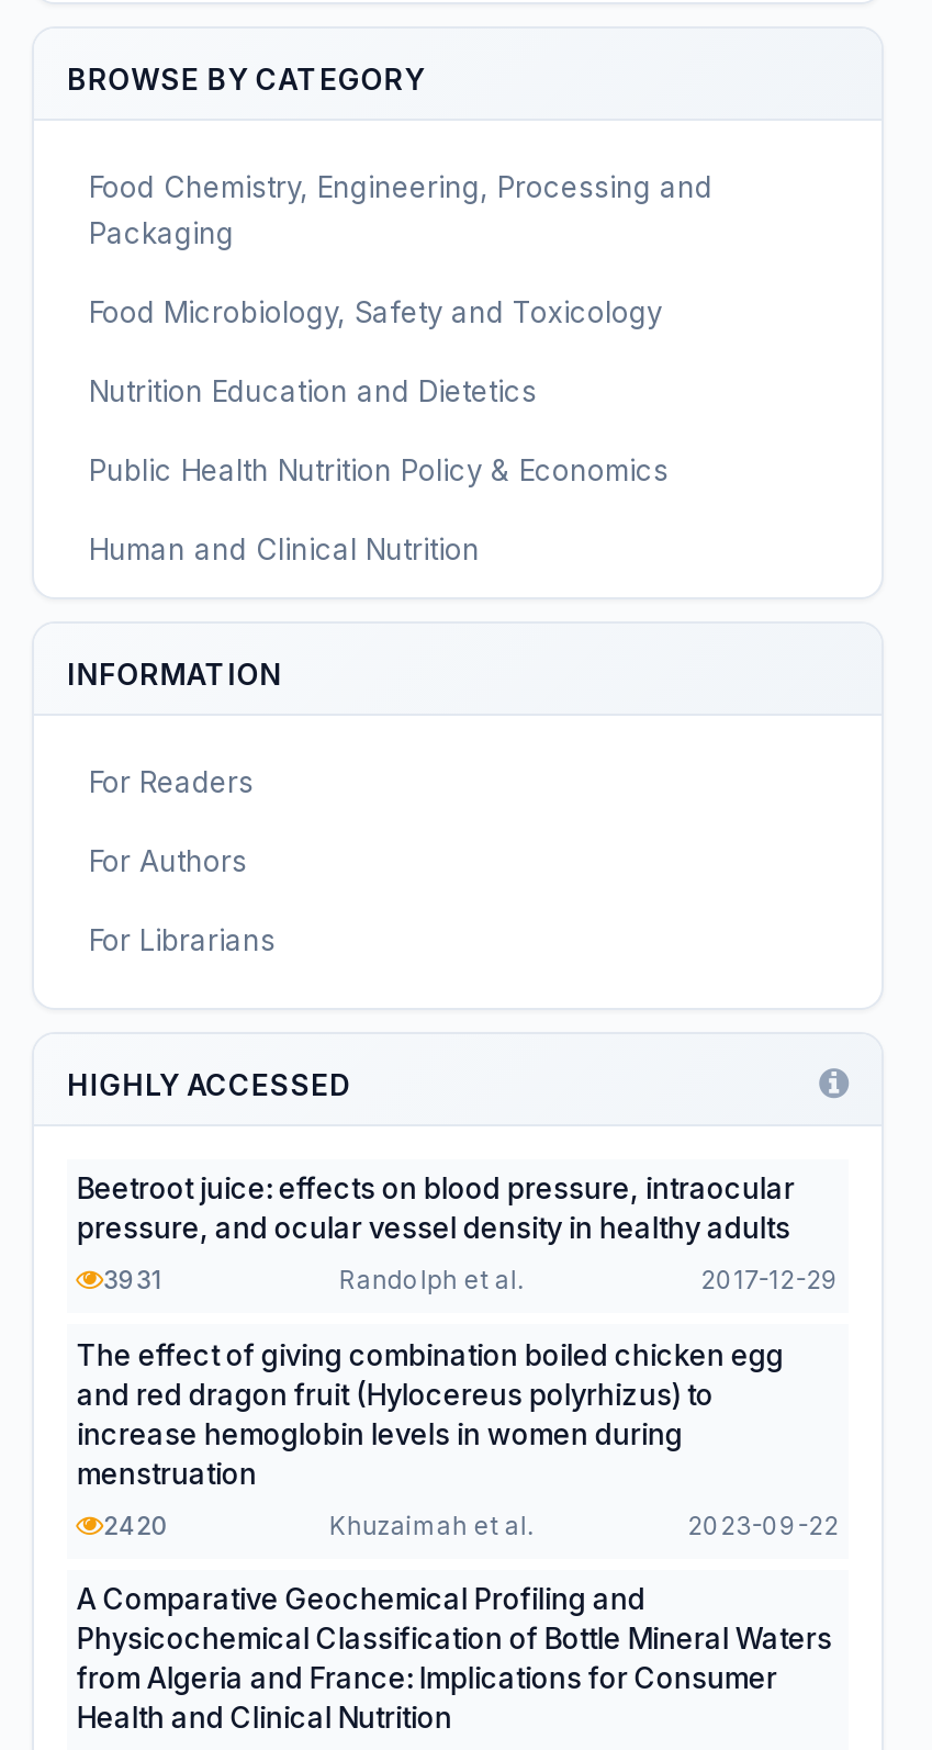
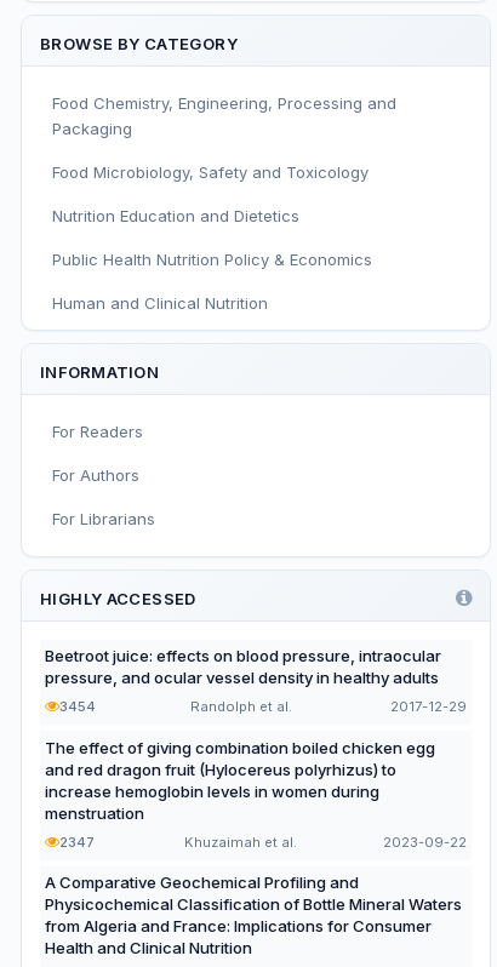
- 3931
+ 3454

- 2420
+ 2347
